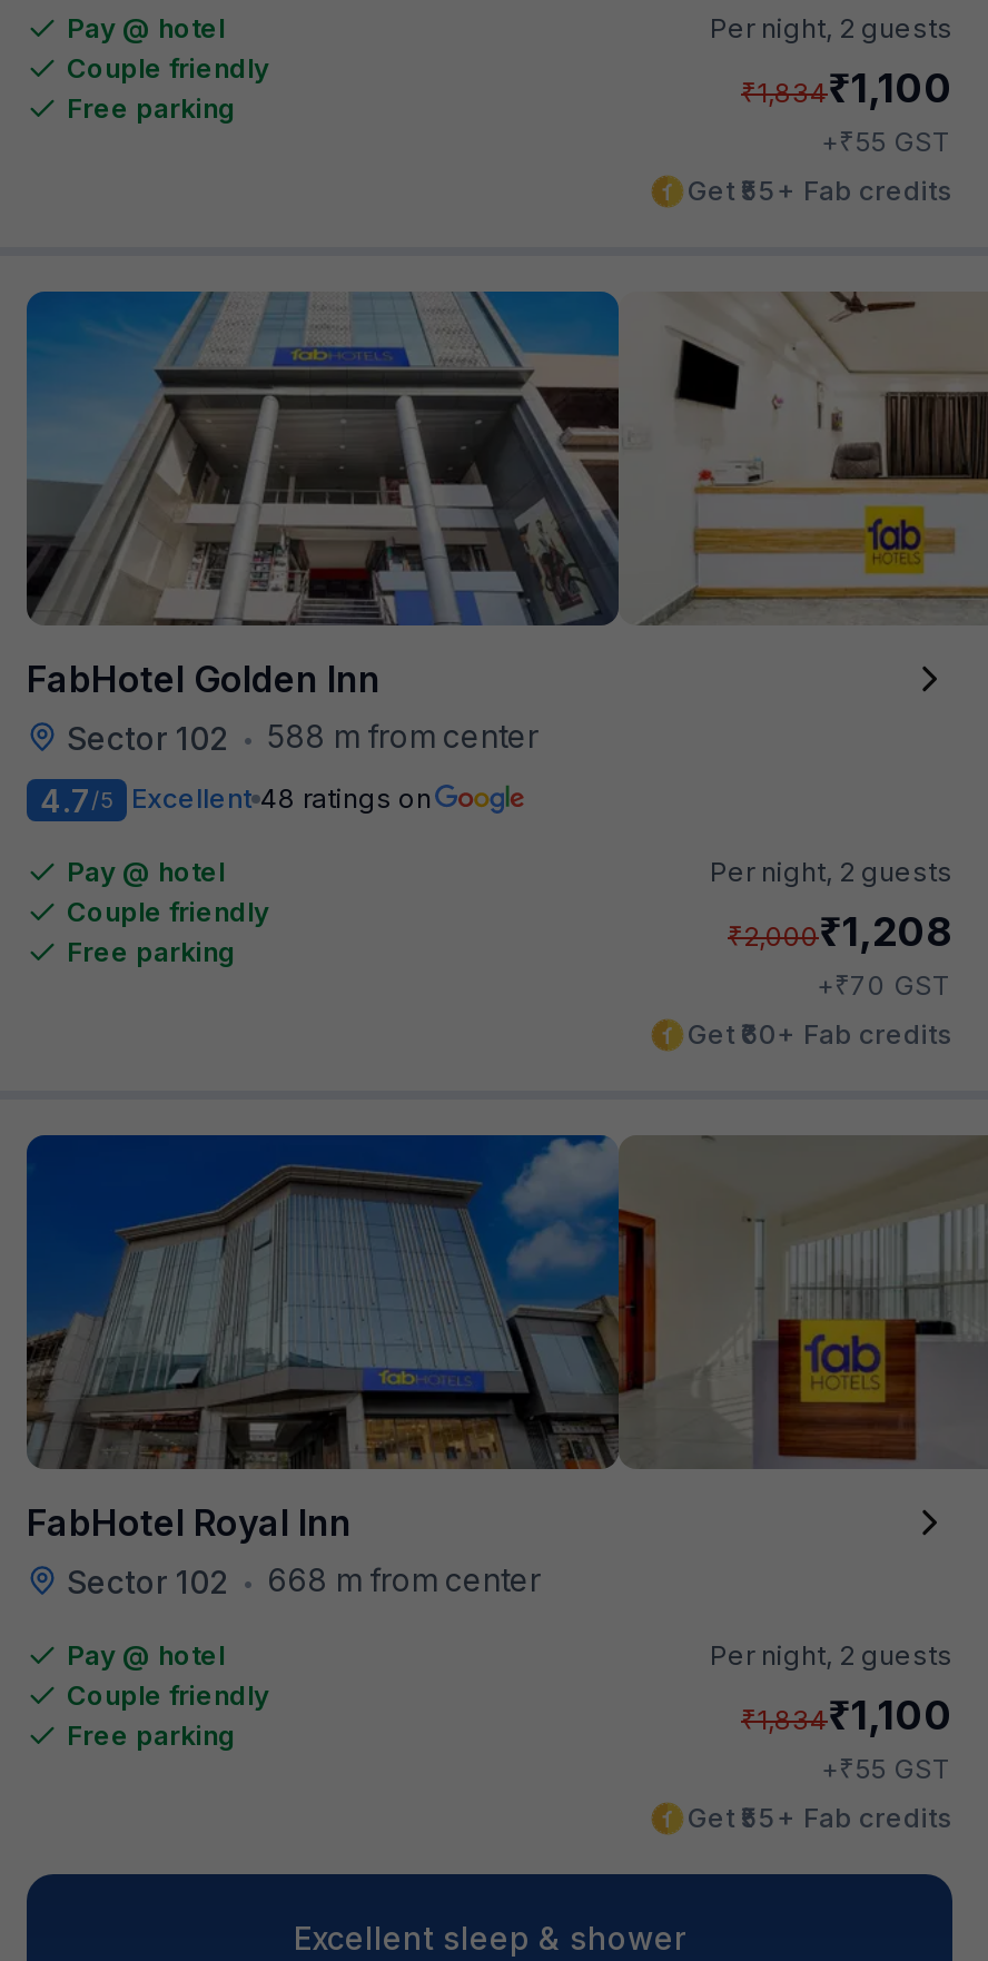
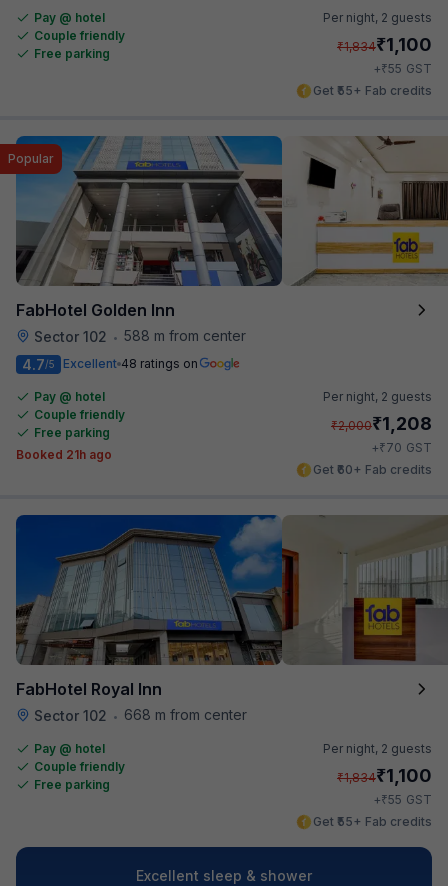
+ Popular

+ Booked 21h ago
